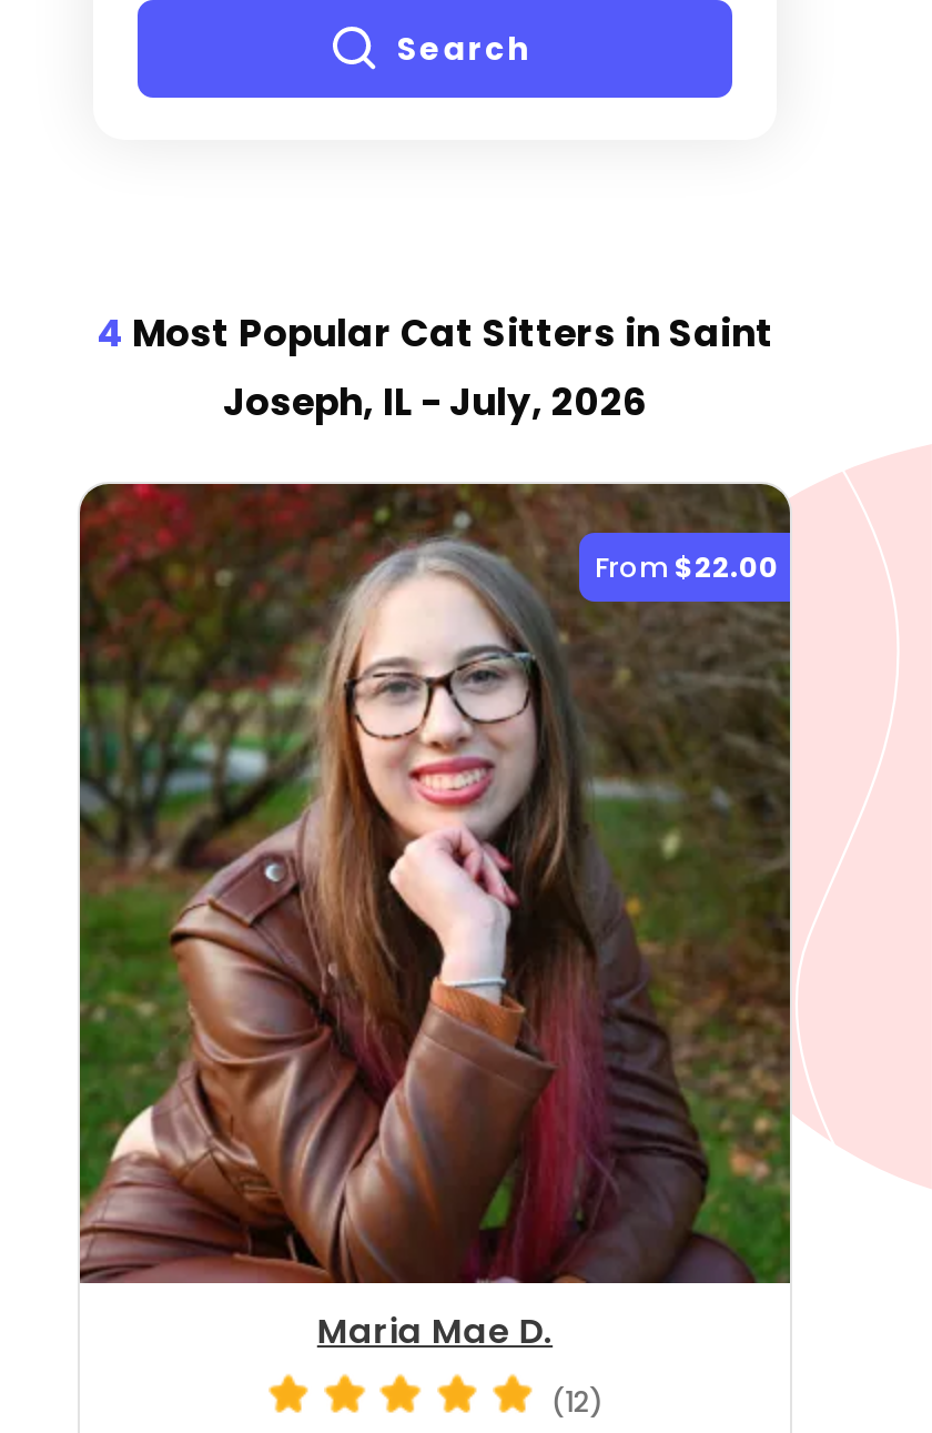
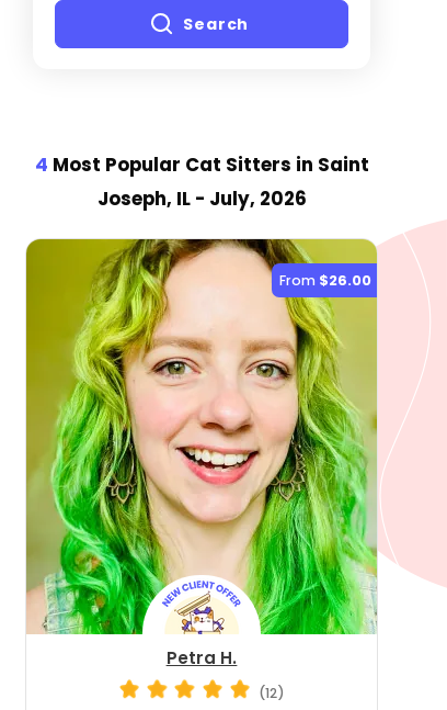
- [image]
- From $22.00
+ [image]
+ From $26.00

- Maria Mae D.
+ Petra H.
